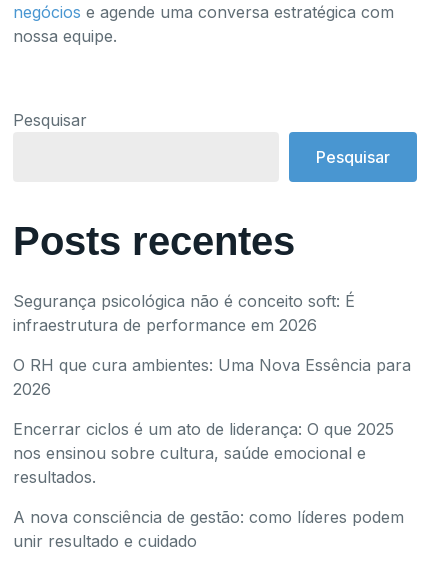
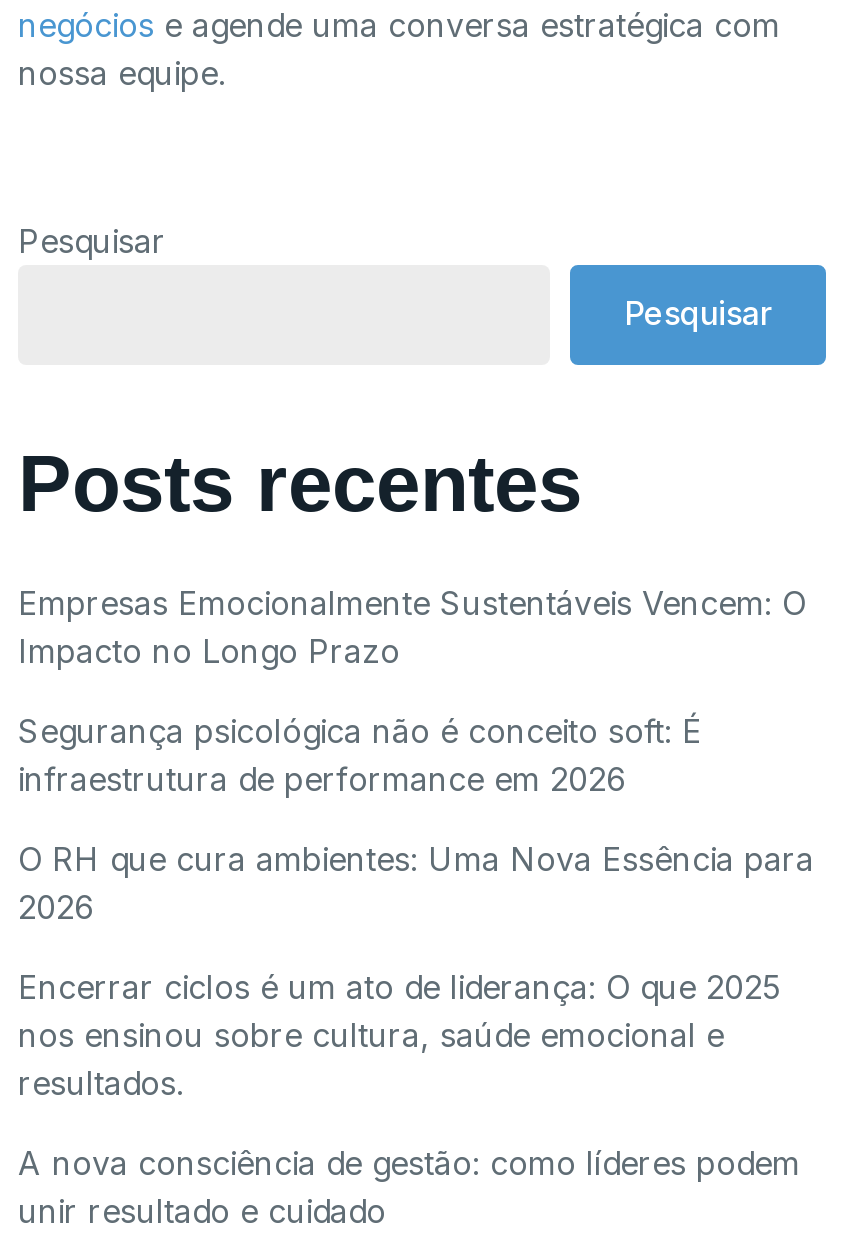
+ Empresas Emocionalmente Sustentáveis Vencem: O
+ Impacto no Longo Prazo
